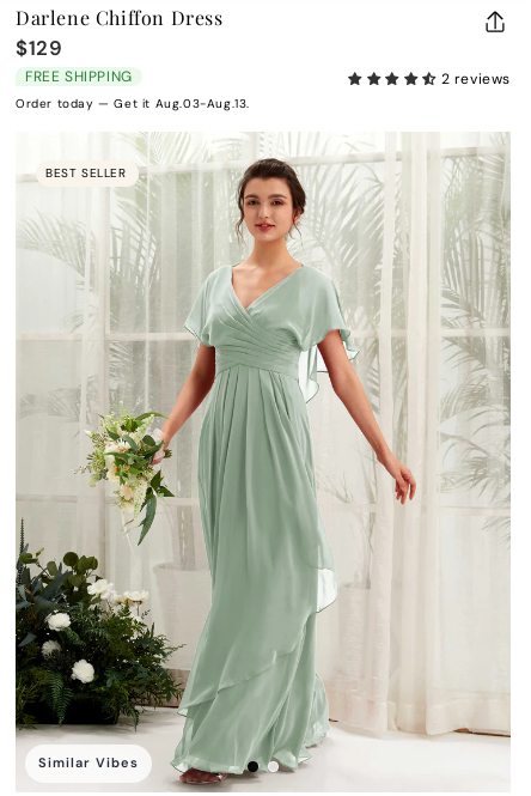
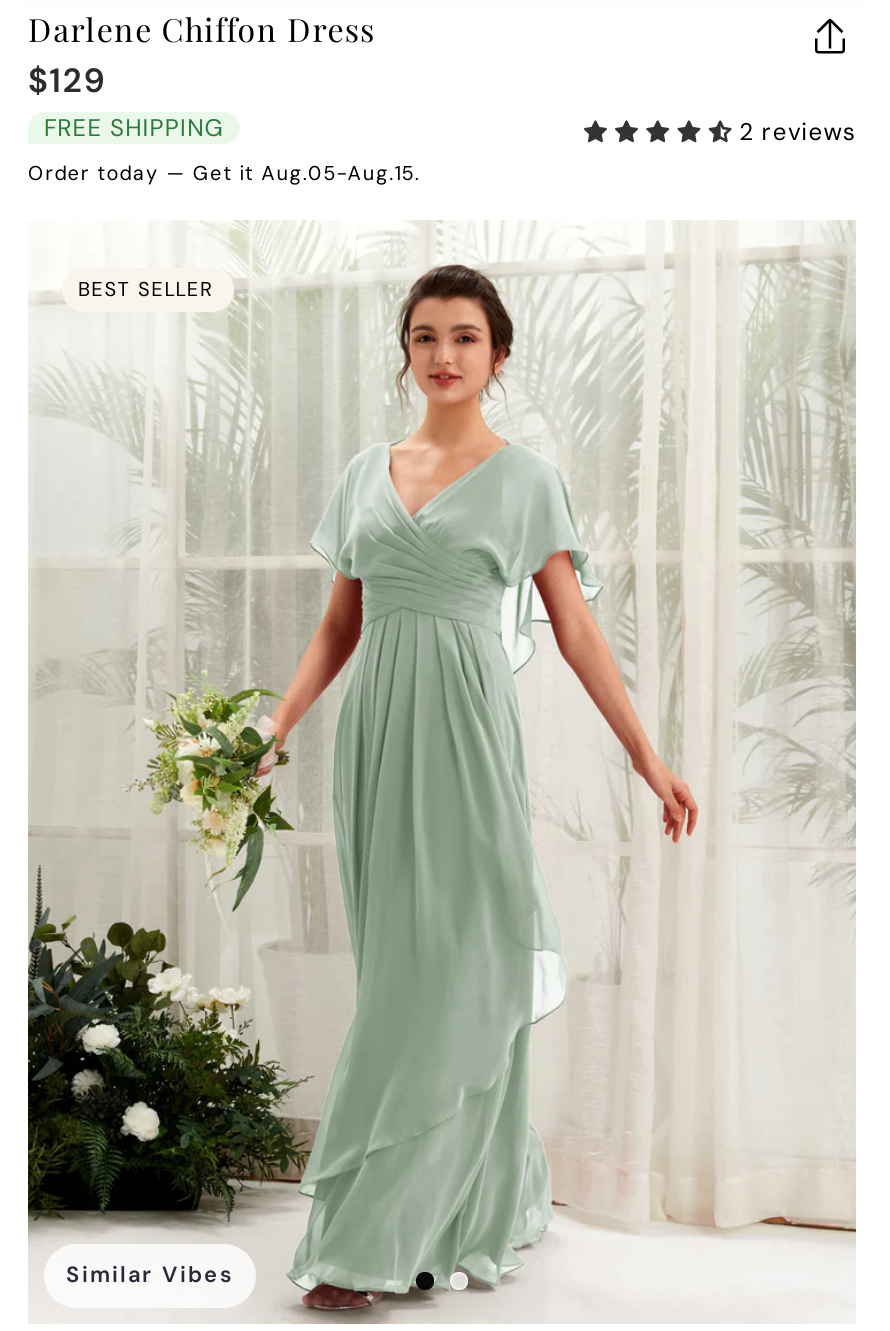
- Order today — Get it Aug.03-Aug.13.
+ Order today — Get it Aug.05-Aug.15.
